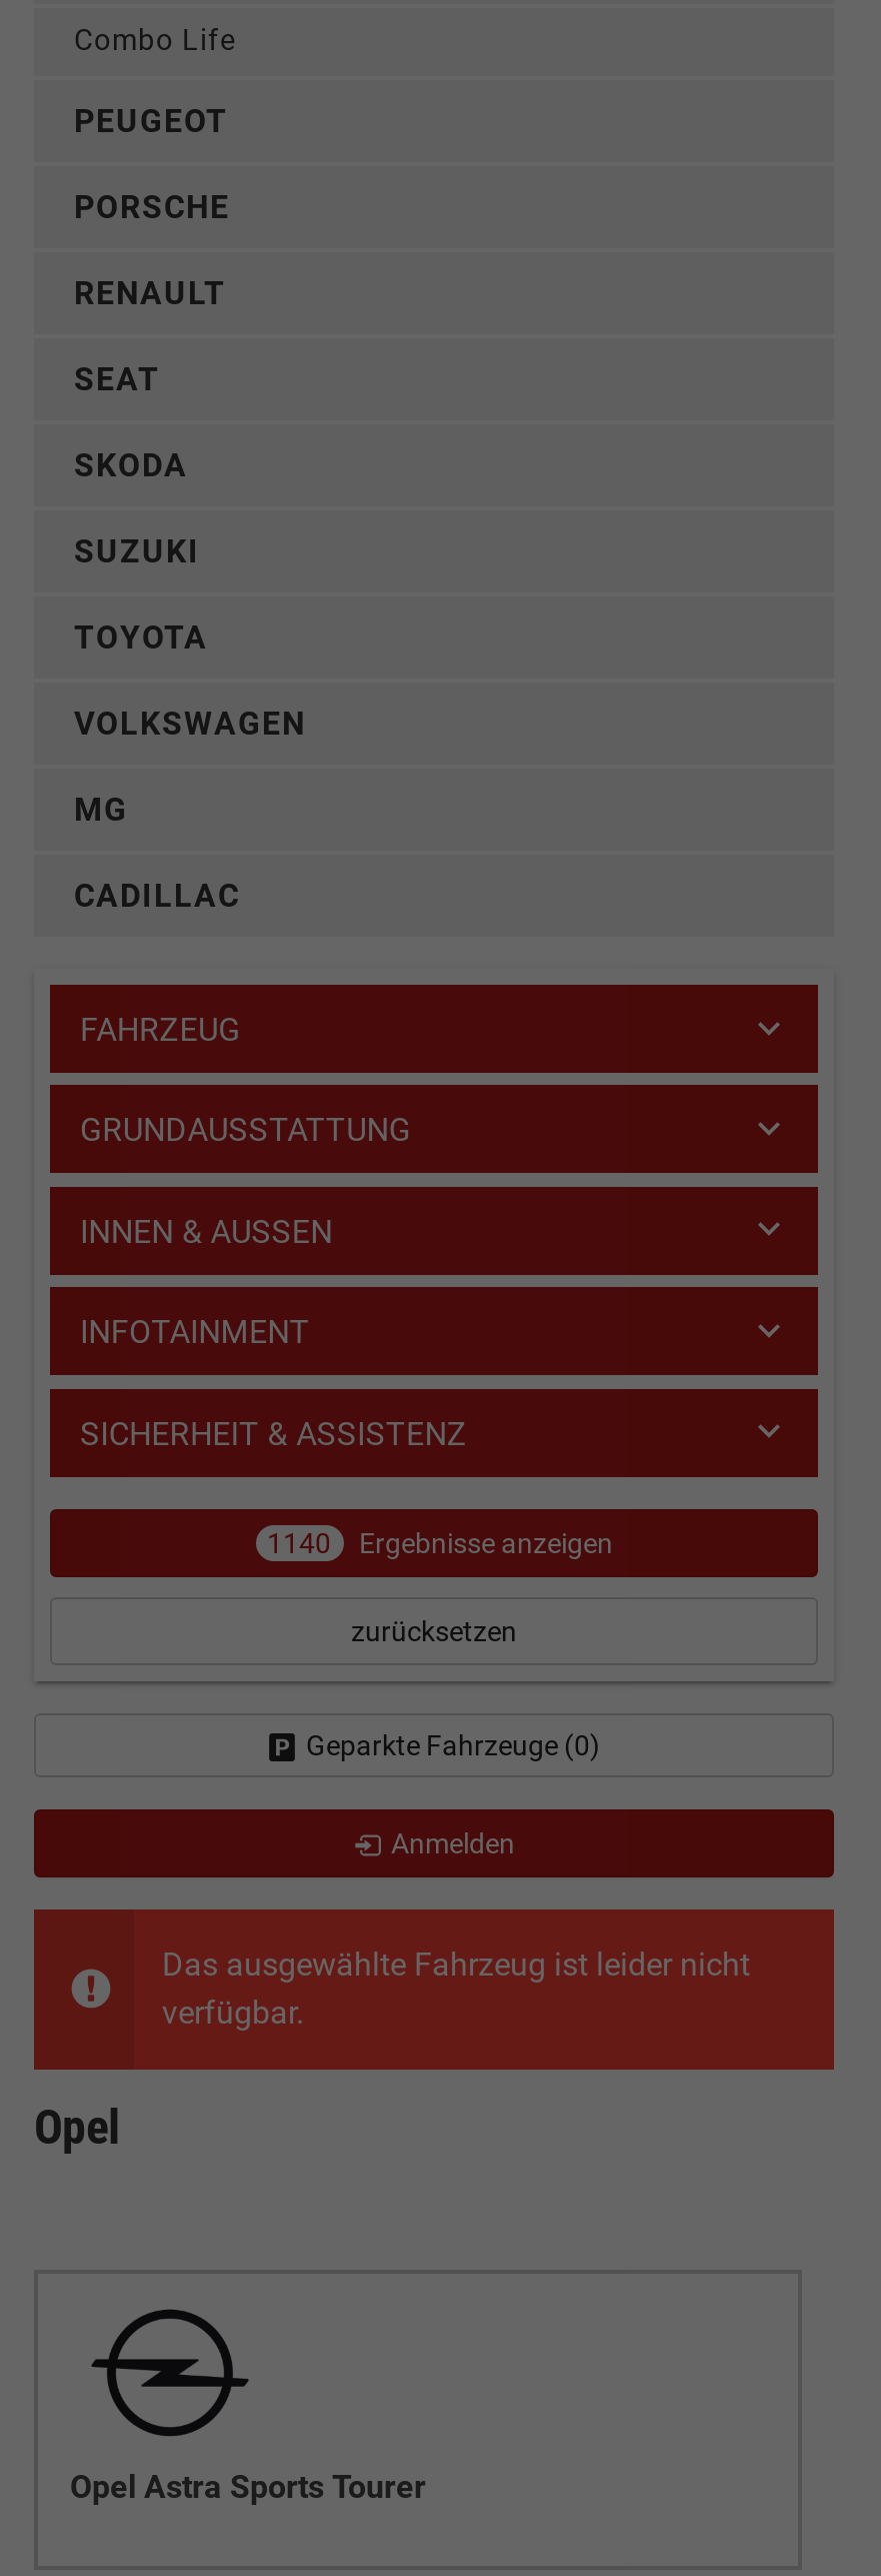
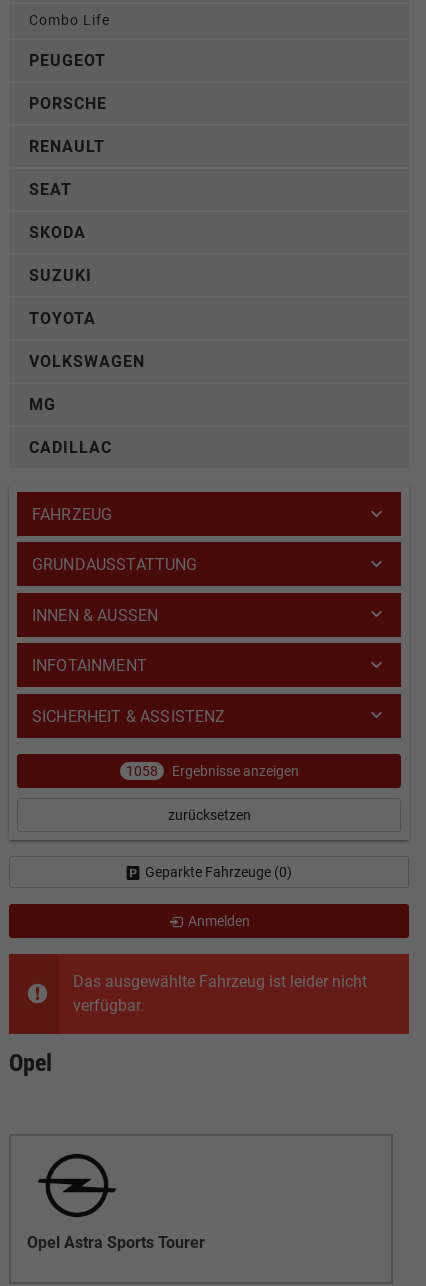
- 1140 Ergebnisse anzeigen
+ 1058 Ergebnisse anzeigen
